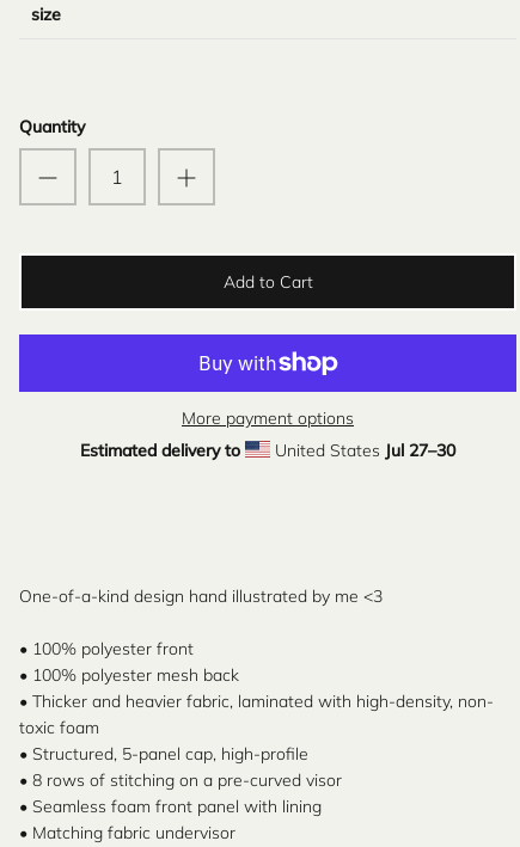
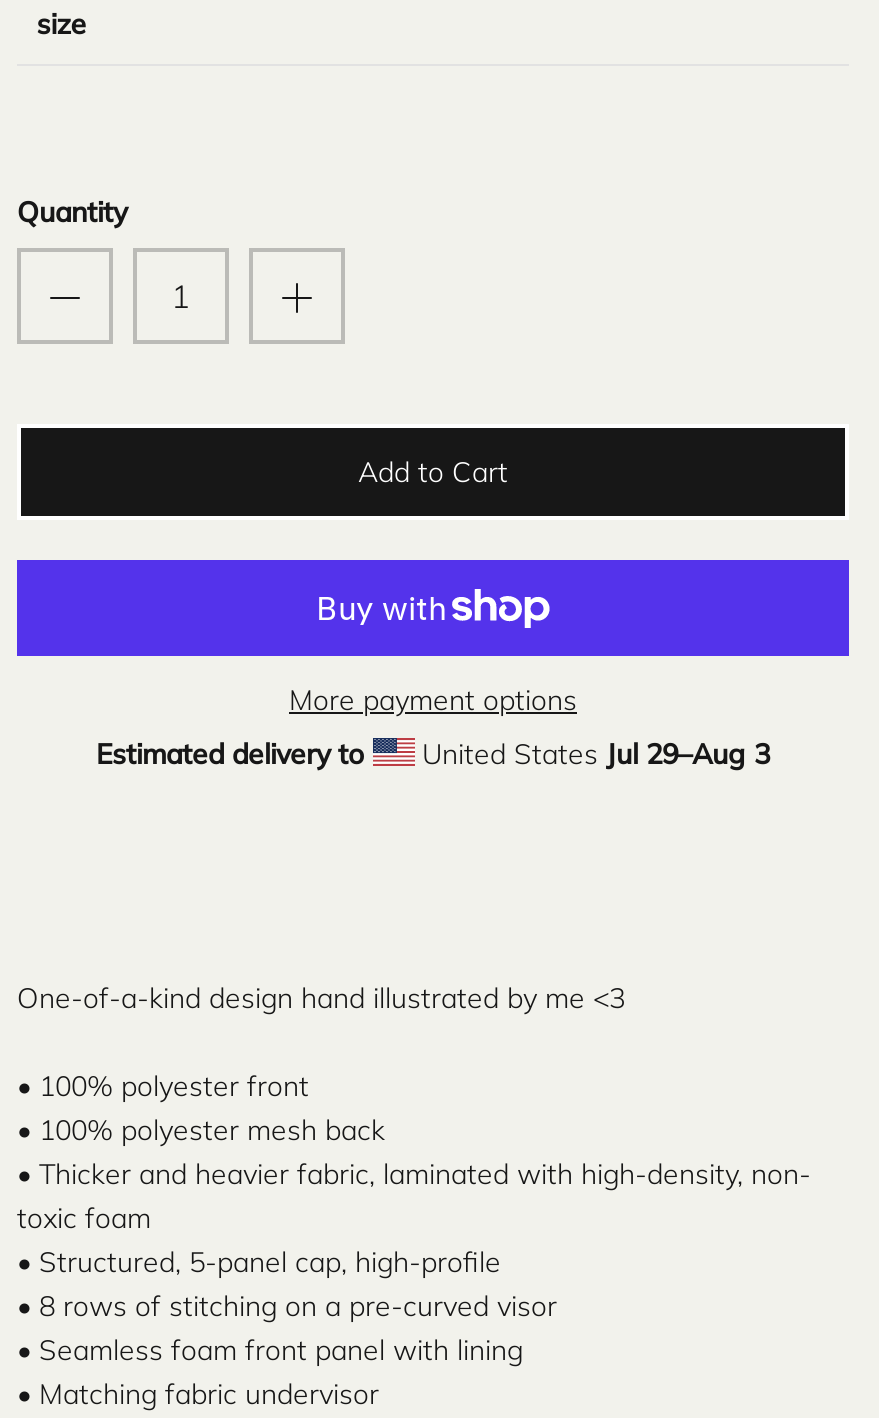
- United States Jul 27–30
+ United States Jul 29–Aug 3
